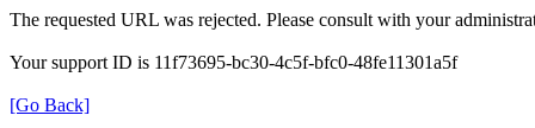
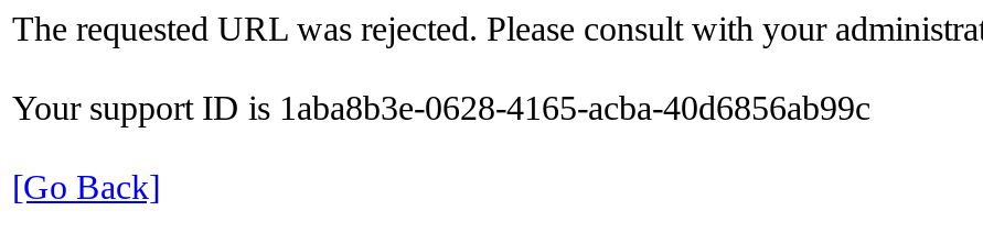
- Your support ID is 11f73695-bc30-4c5f-bfc0-48fe11301a5f
+ Your support ID is 1aba8b3e-0628-4165-acba-40d6856ab99c
